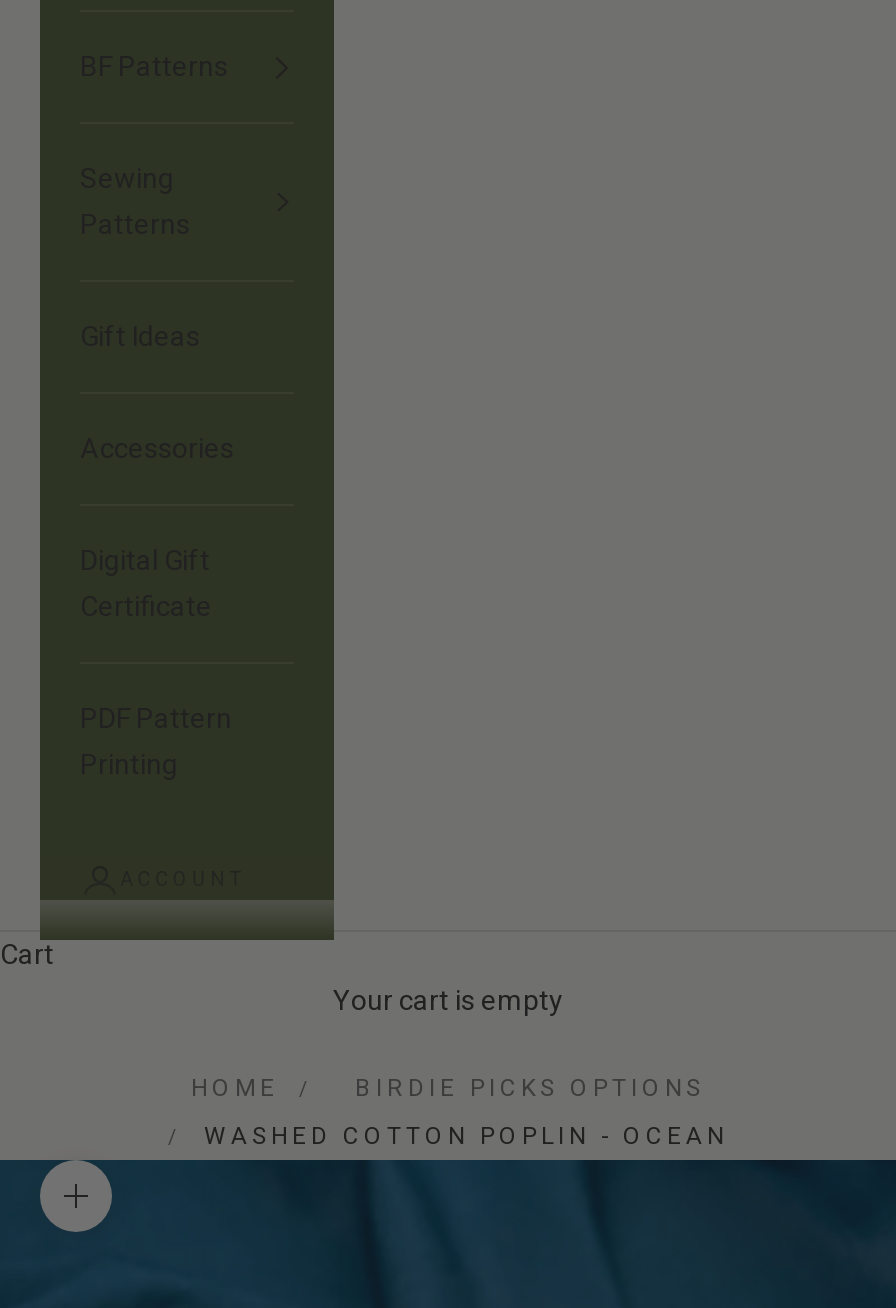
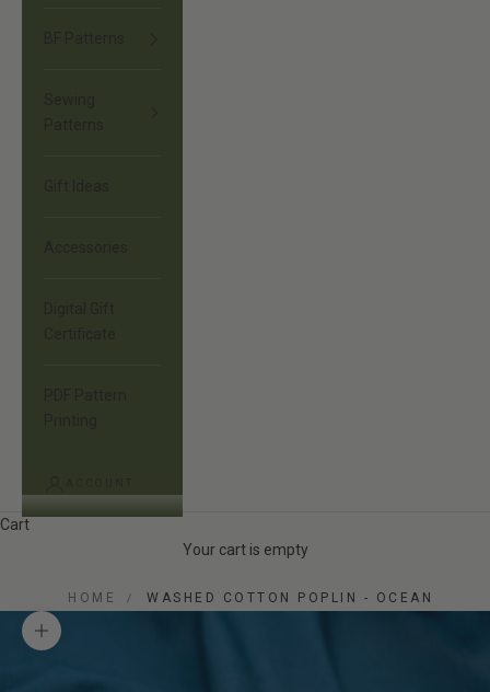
- BIRDIE PICKS OPTIONS
